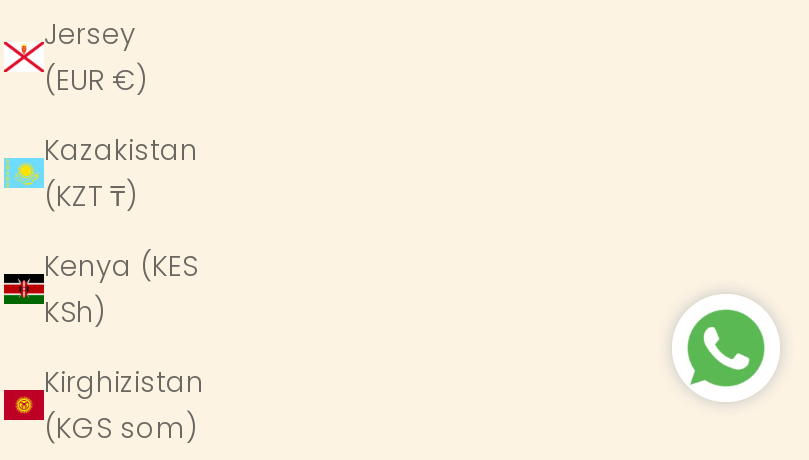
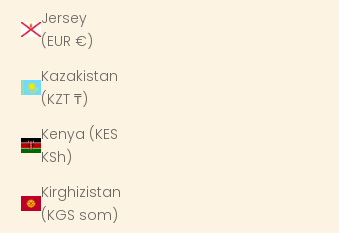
- [image]
